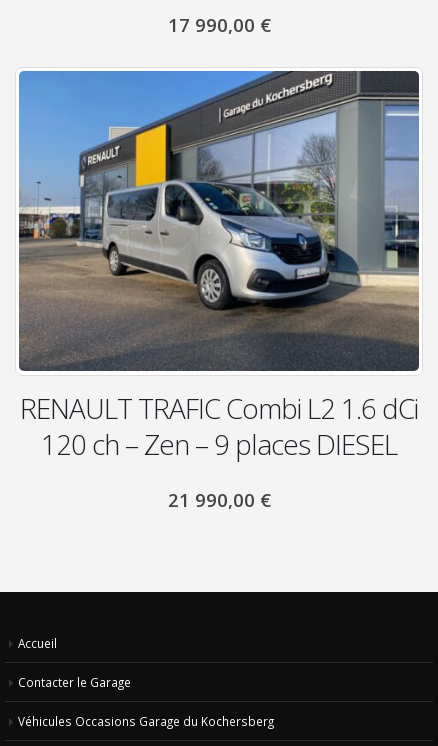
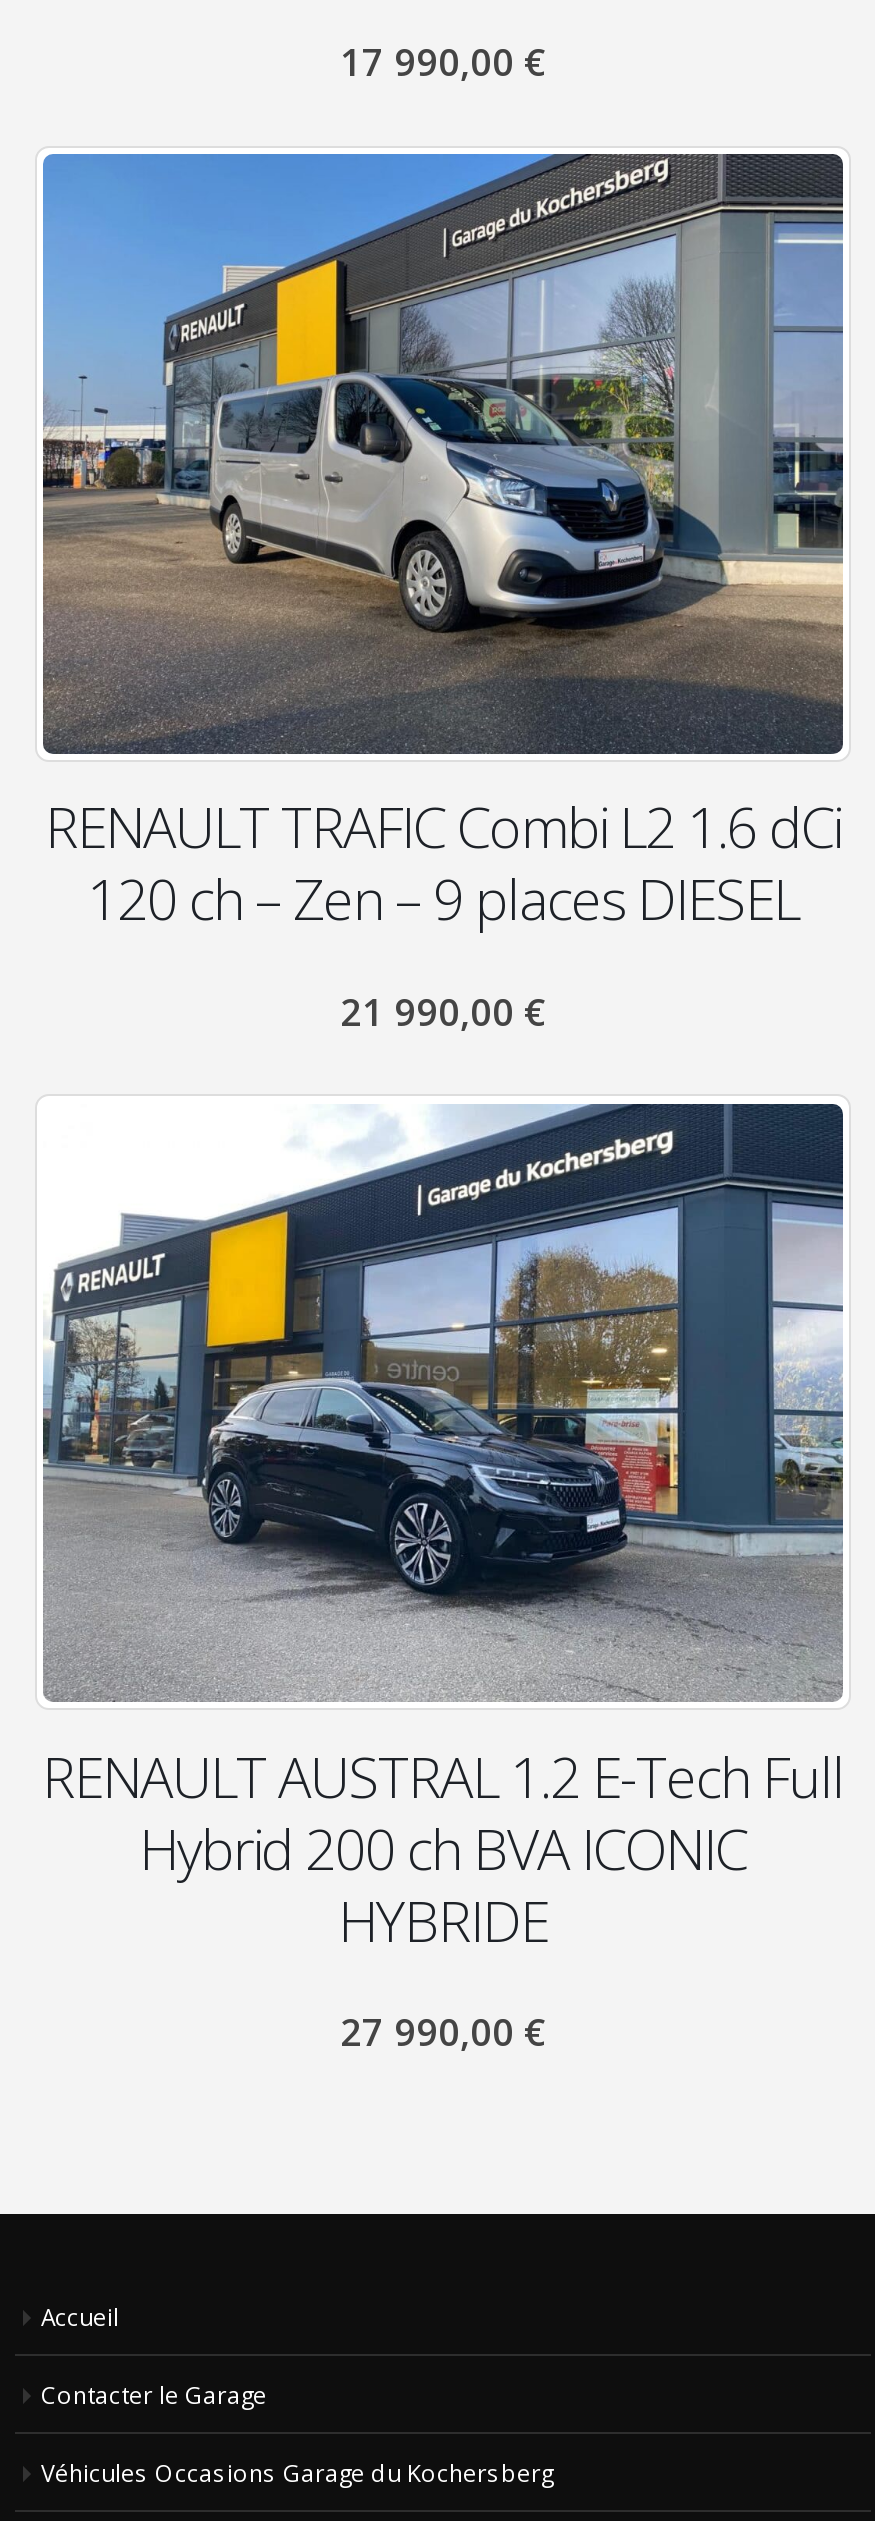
+ [image]
+ RENAULT AUSTRAL 1.2 E-Tech Full
+ Hybrid 200 ch BVA ICONIC
+ HYBRIDE
+ 27 990,00 €
